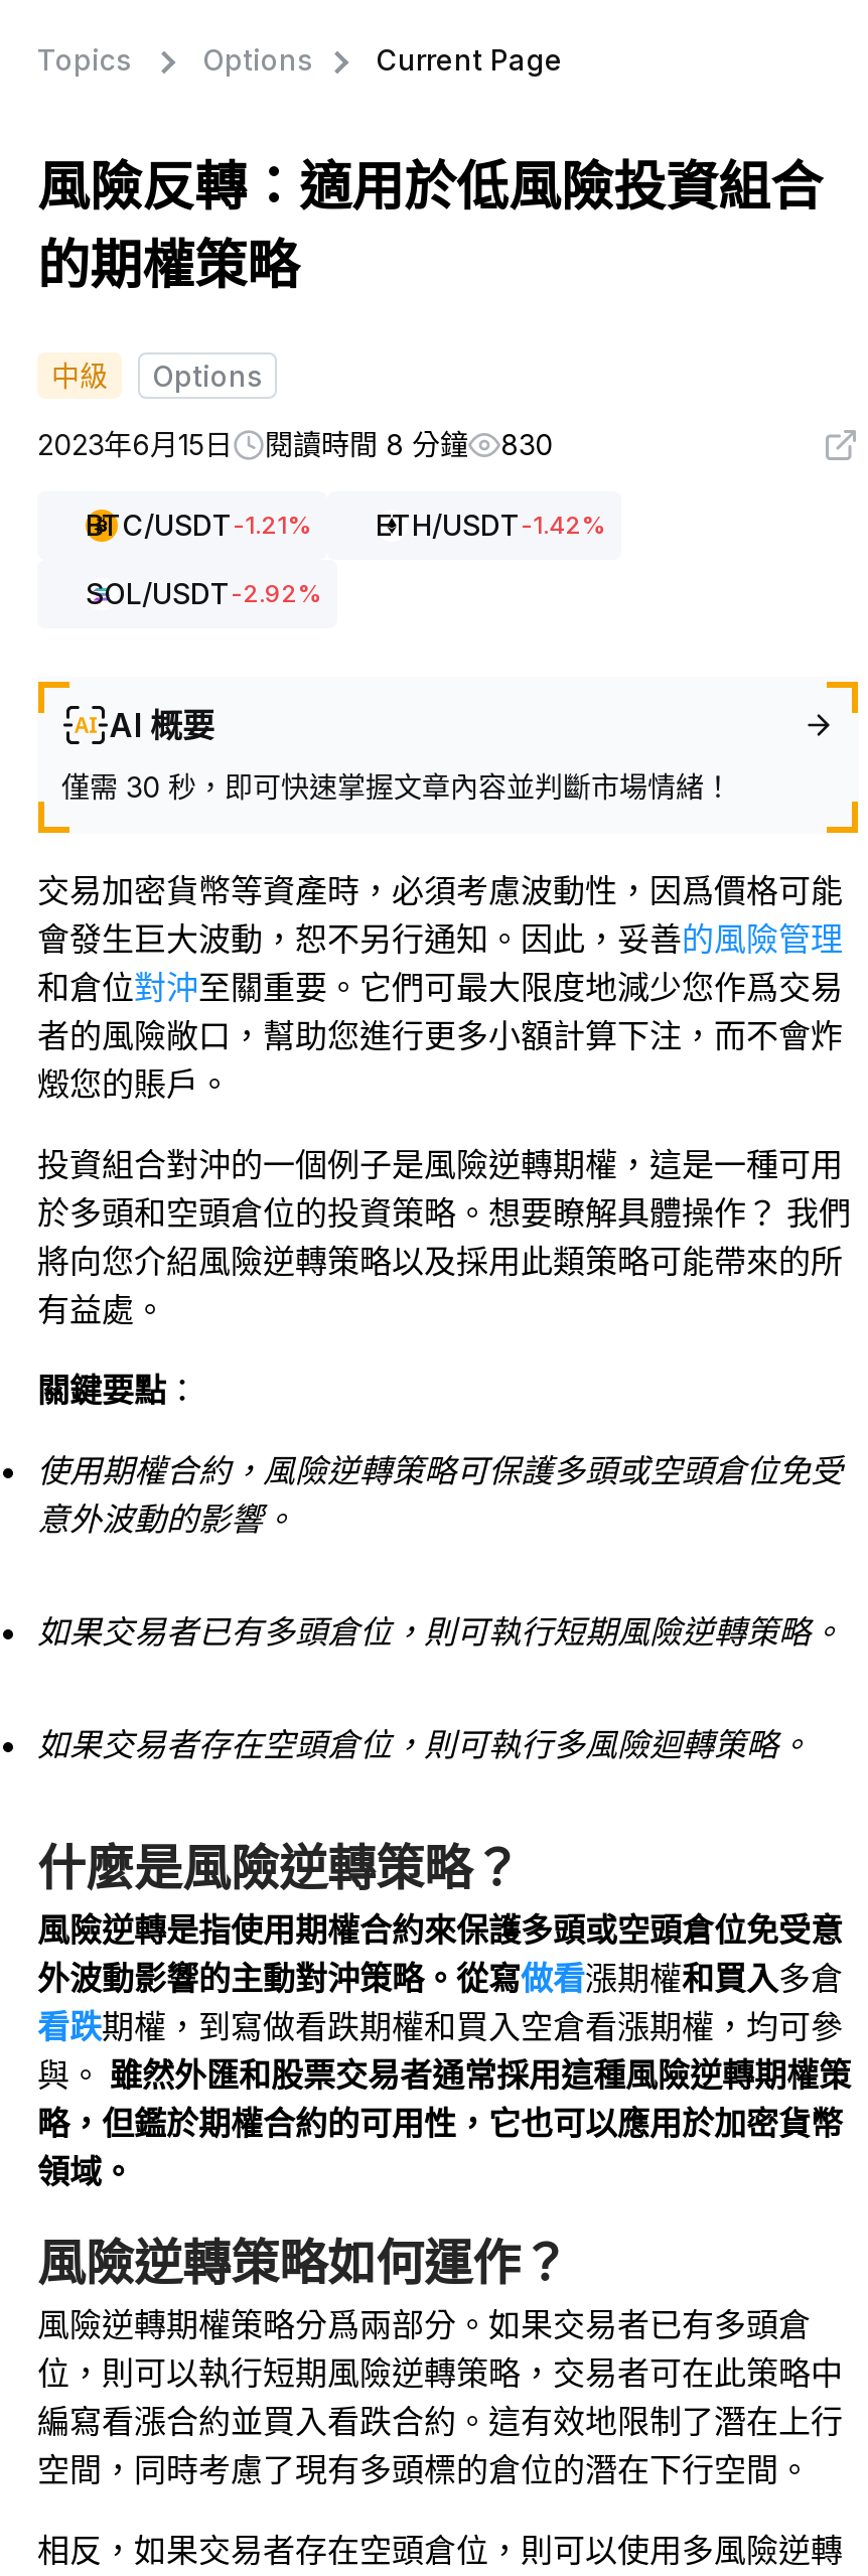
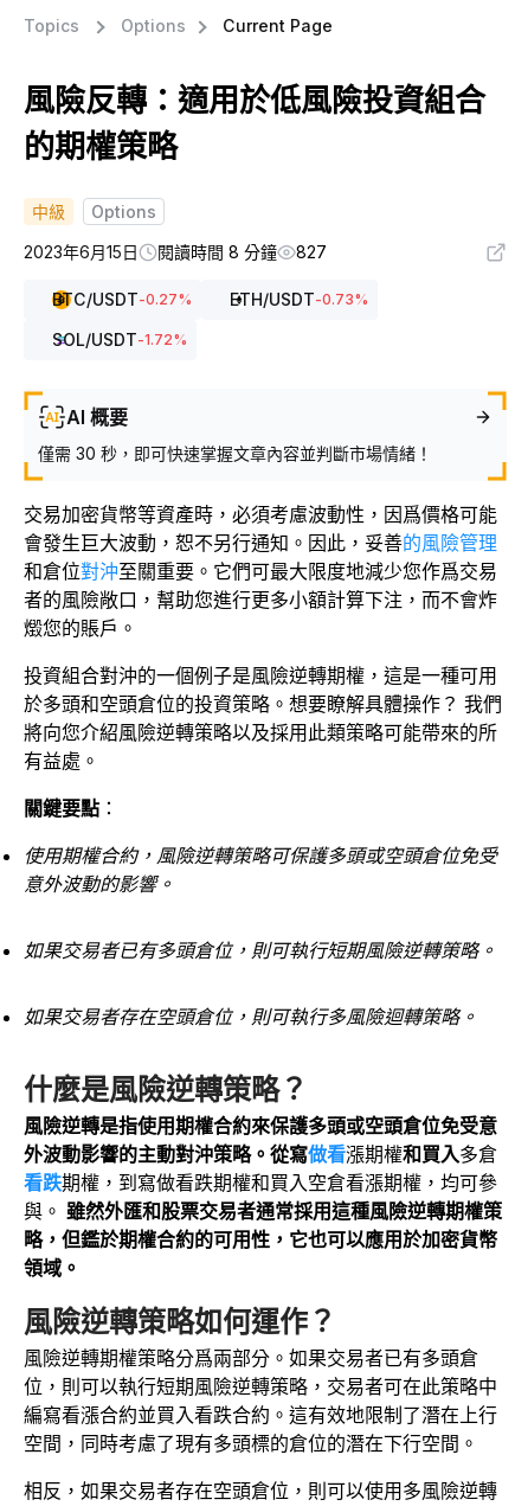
- 2023年6月15日 閱讀時間 8 分鐘 830
+ 2023年6月15日 閱讀時間 8 分鐘 827

- BTC/USDT-1.21%
+ BTC/USDT-0.27%

- ETH/USDT-1.42%
+ ETH/USDT-0.73%

- SOL/USDT-2.92%
+ SOL/USDT-1.72%
